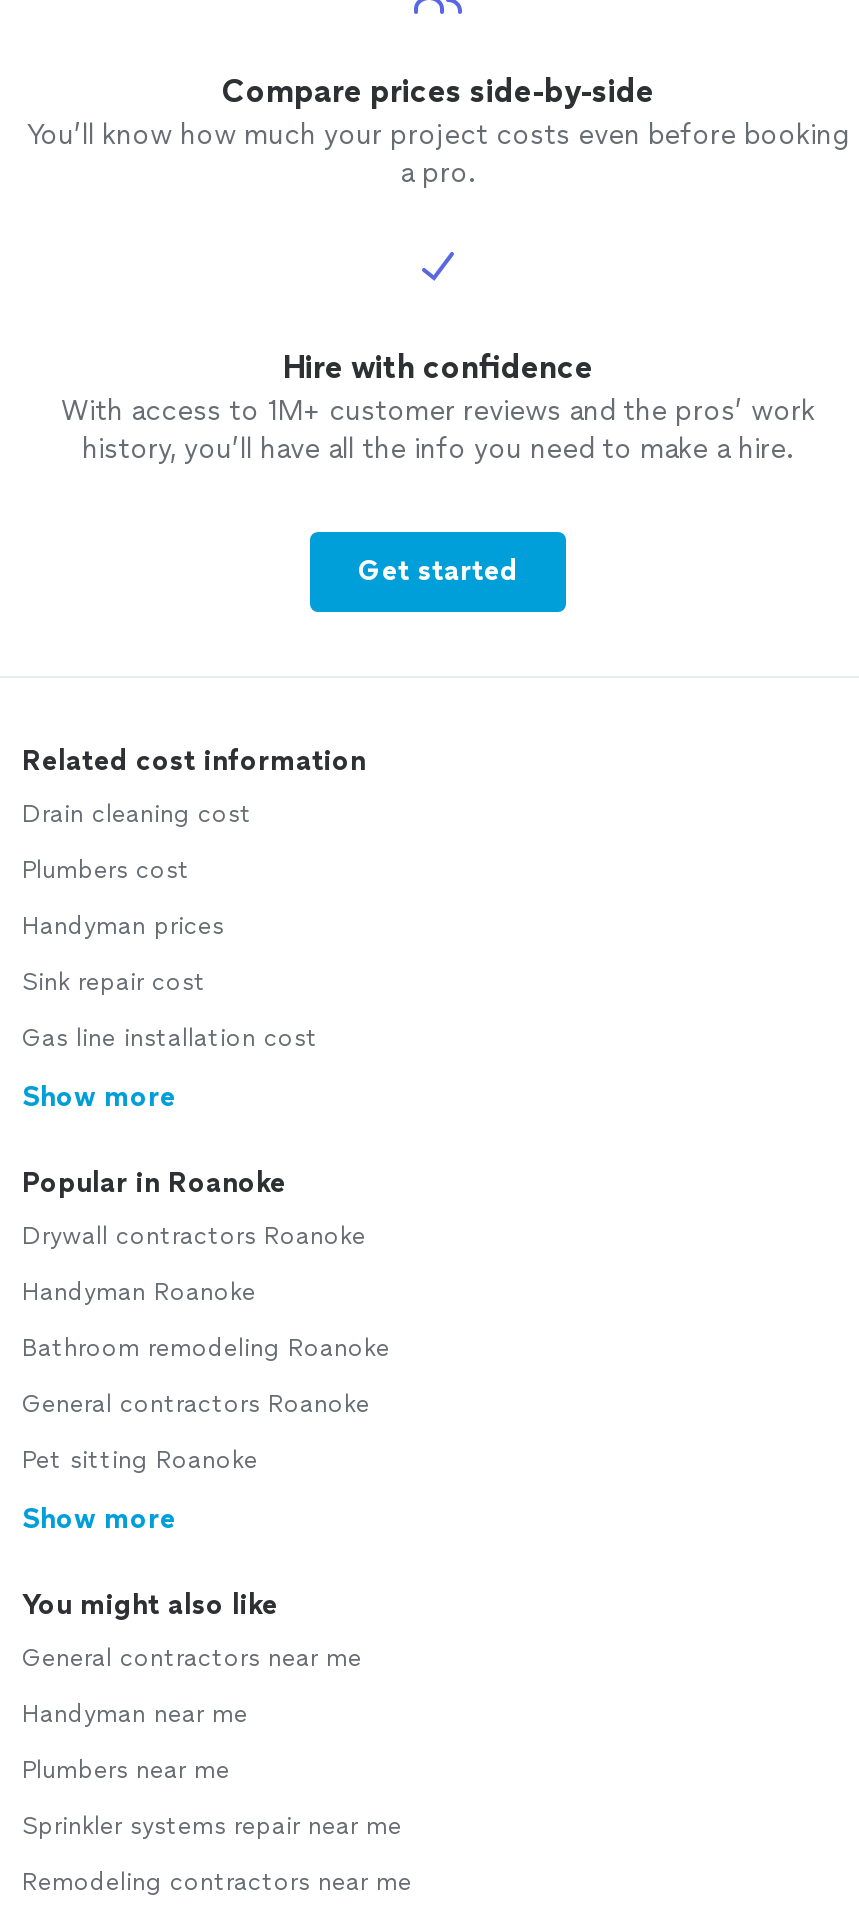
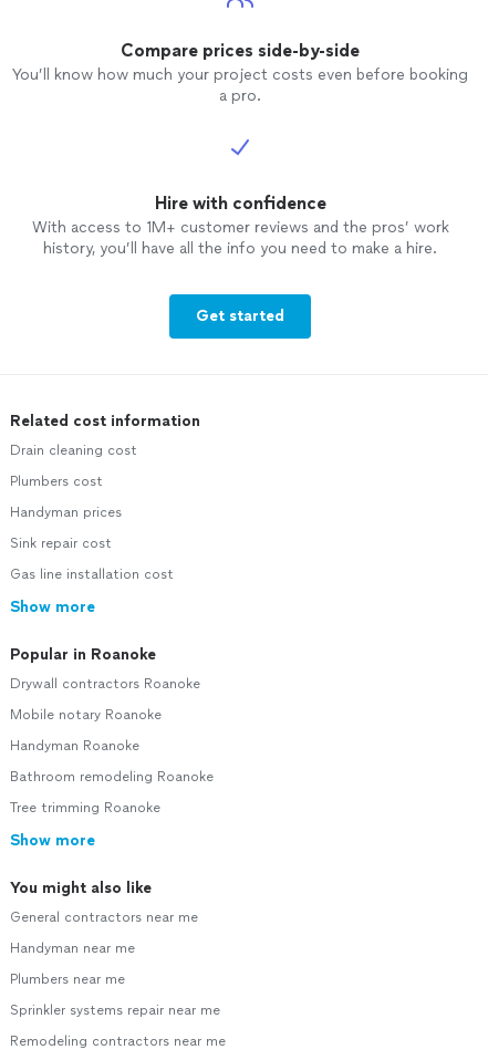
+ Mobile notary Roanoke

moved down: Handyman Roanoke | Bathroom remodeling Roanoke

- General contractors Roanoke
- Pet sitting Roanoke
+ Tree trimming Roanoke
